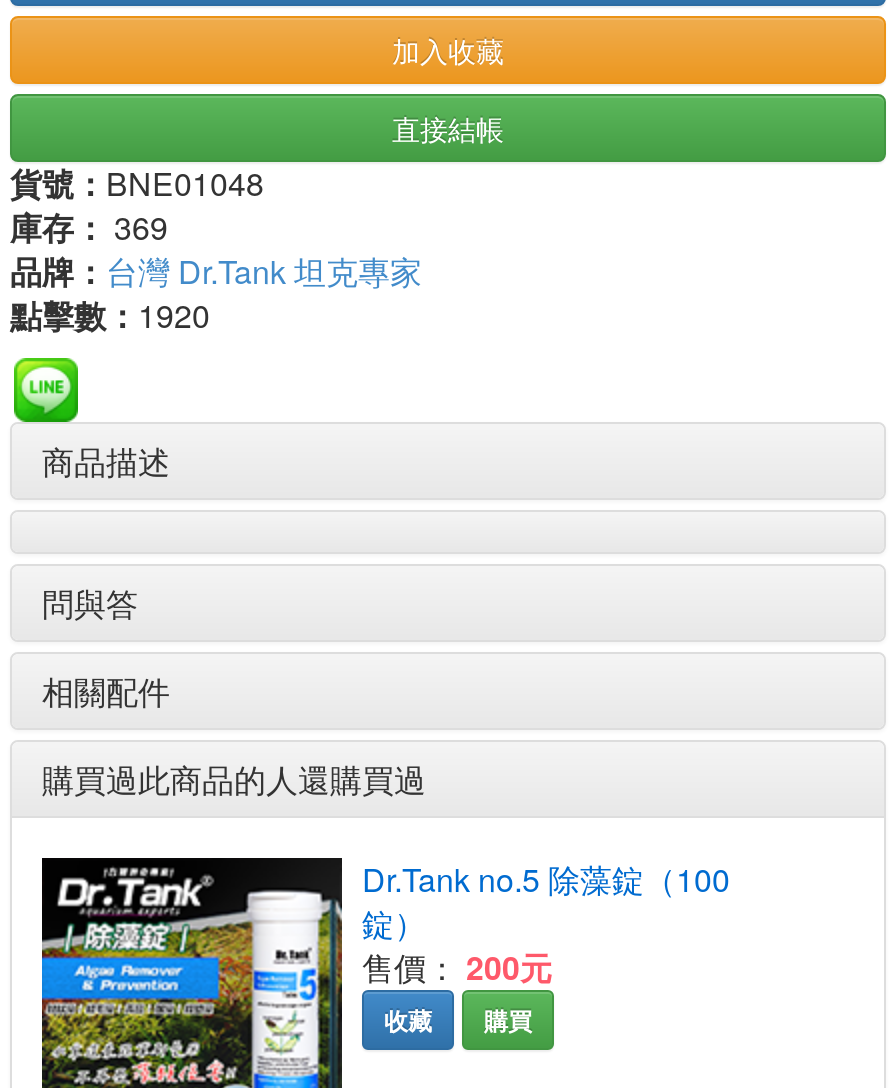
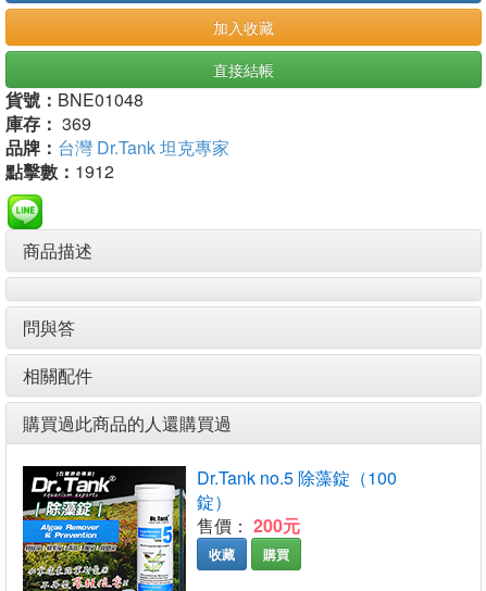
- 點擊數：1920
+ 點擊數：1912
